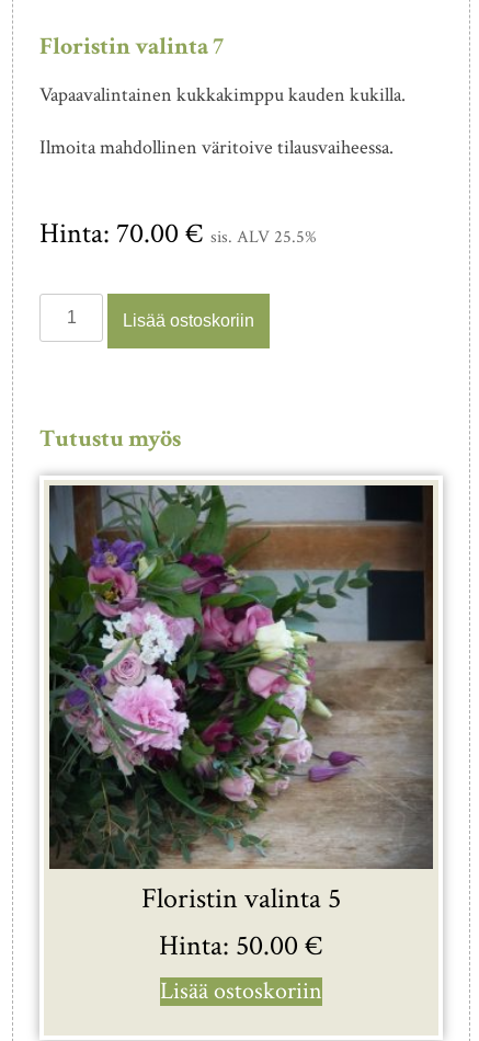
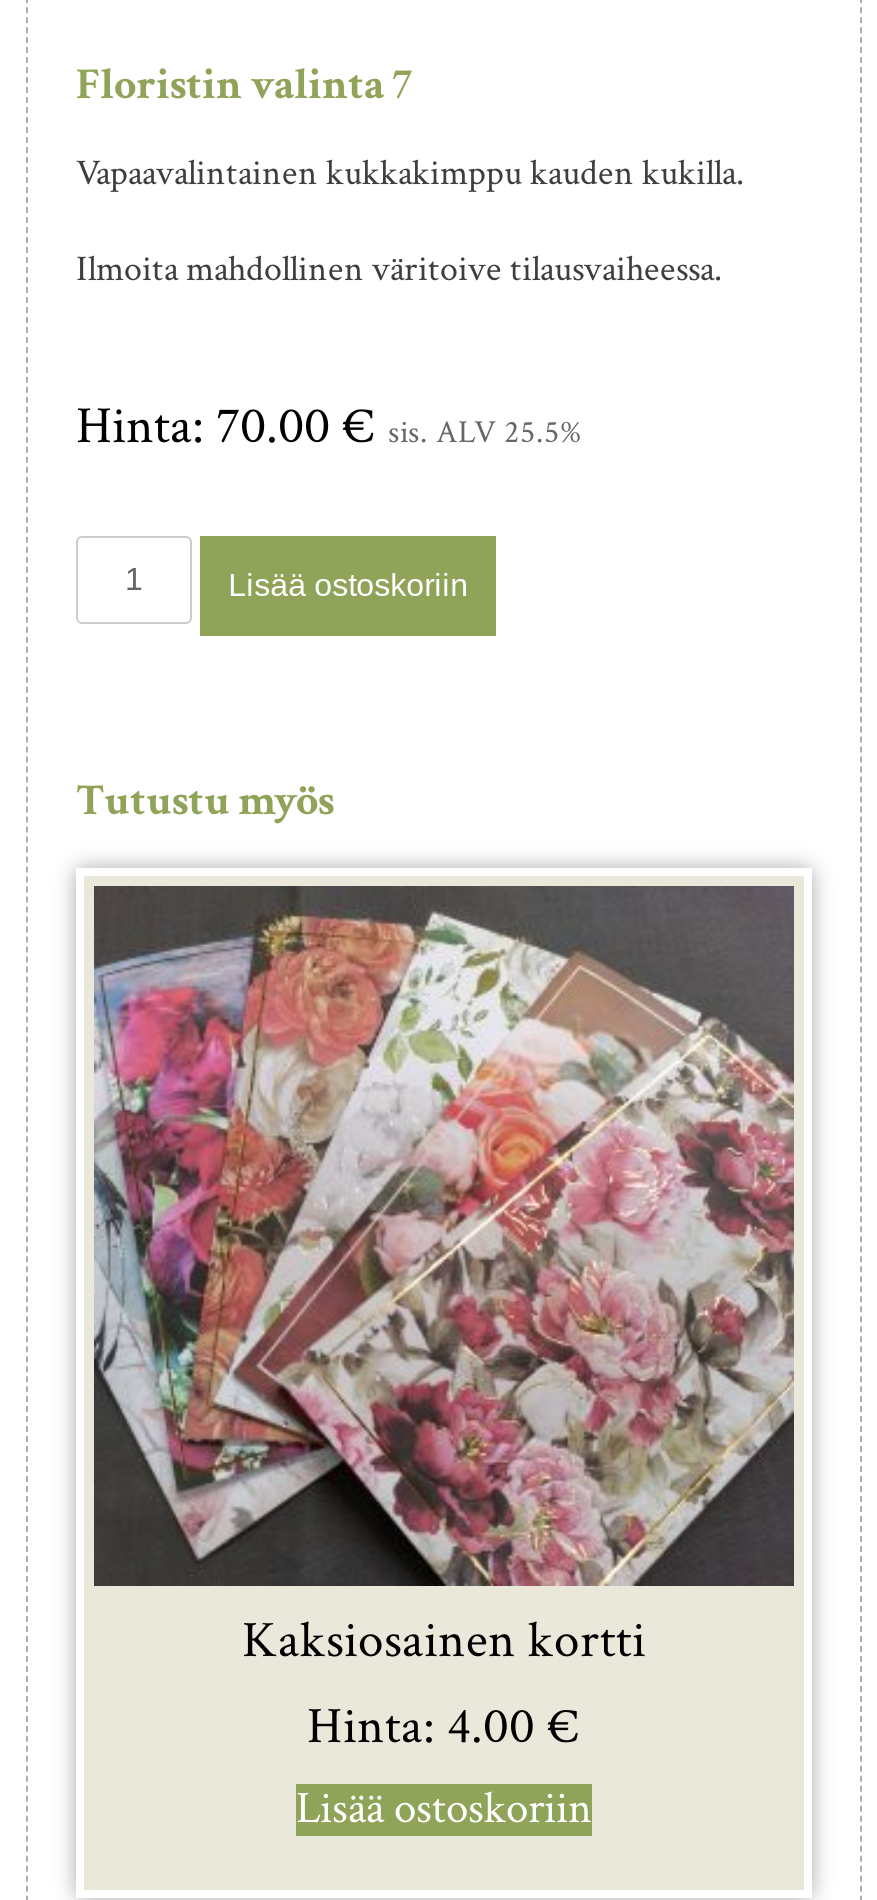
- [image]
- Floristin valinta 5
- Hinta: 50.00 €
+ [image]
+ Kaksiosainen kortti
+ Hinta: 4.00 €
